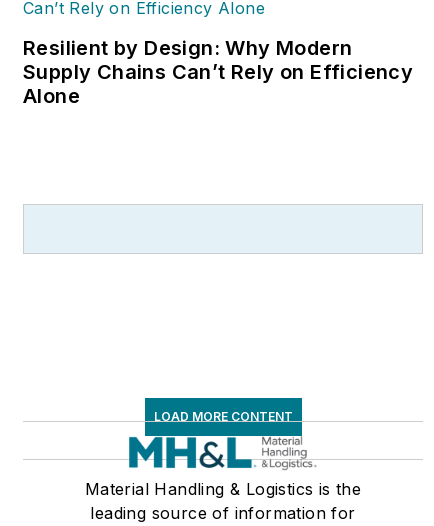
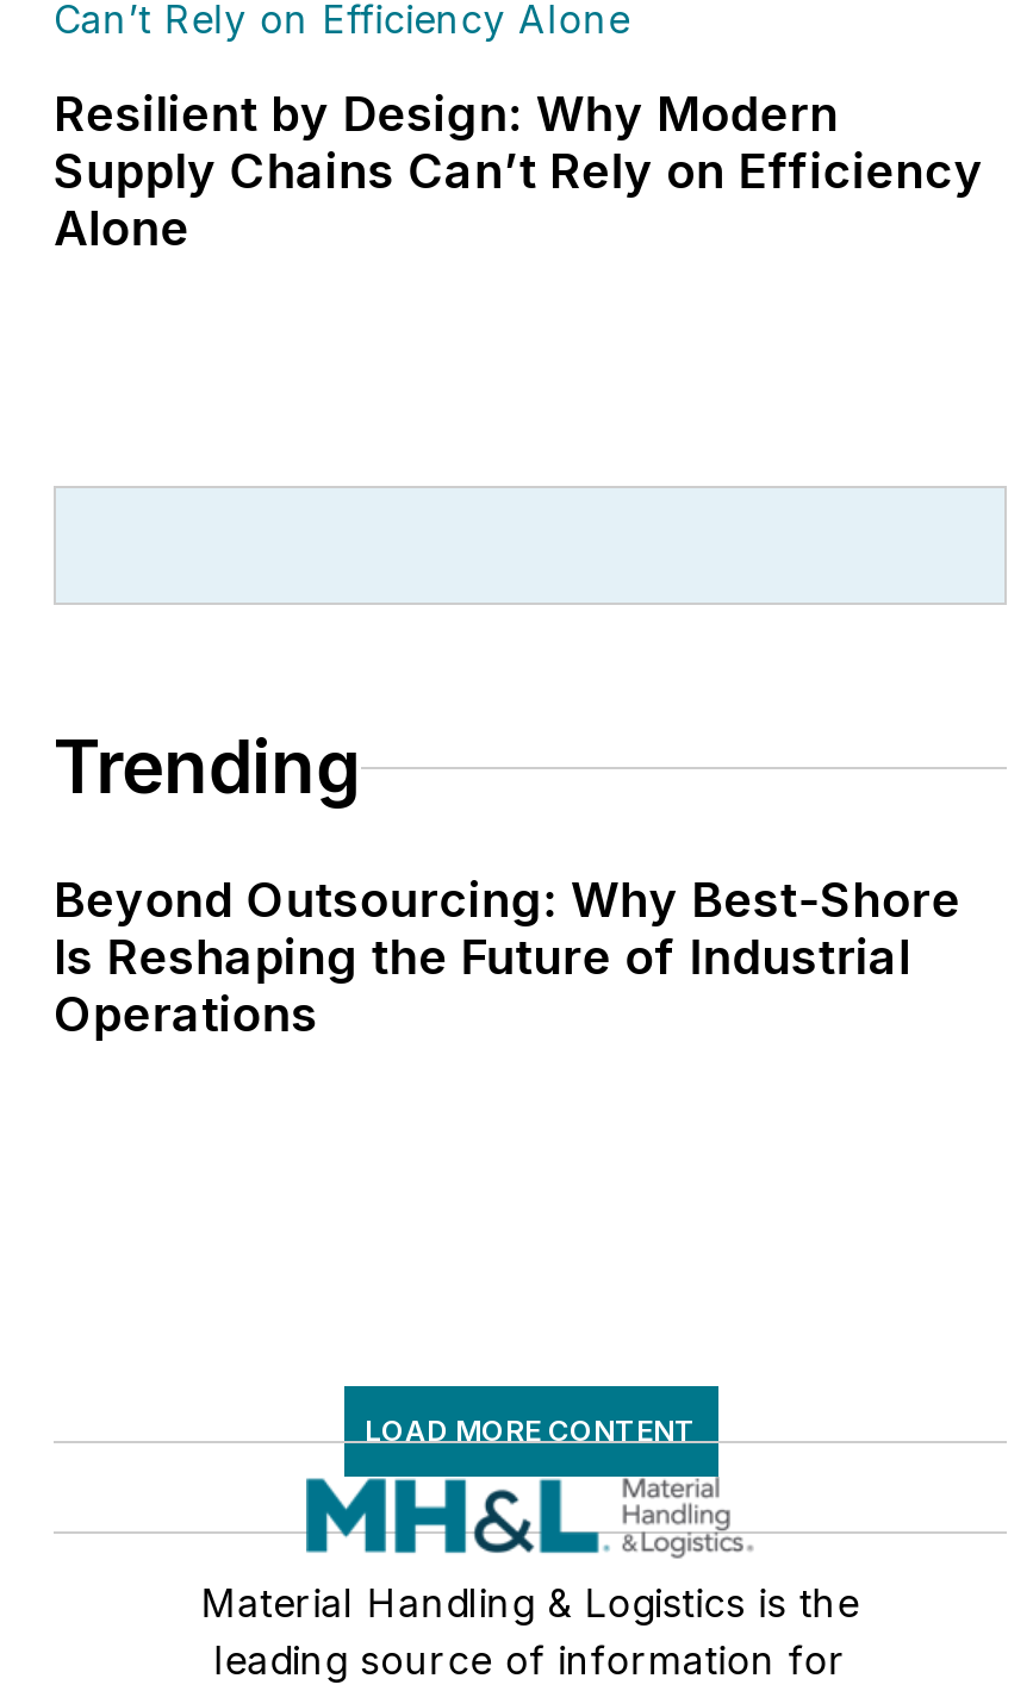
+ Trending
+ Beyond Outsourcing: Why Best-Shore
+ Is Reshaping the Future of Industrial
+ Operations
